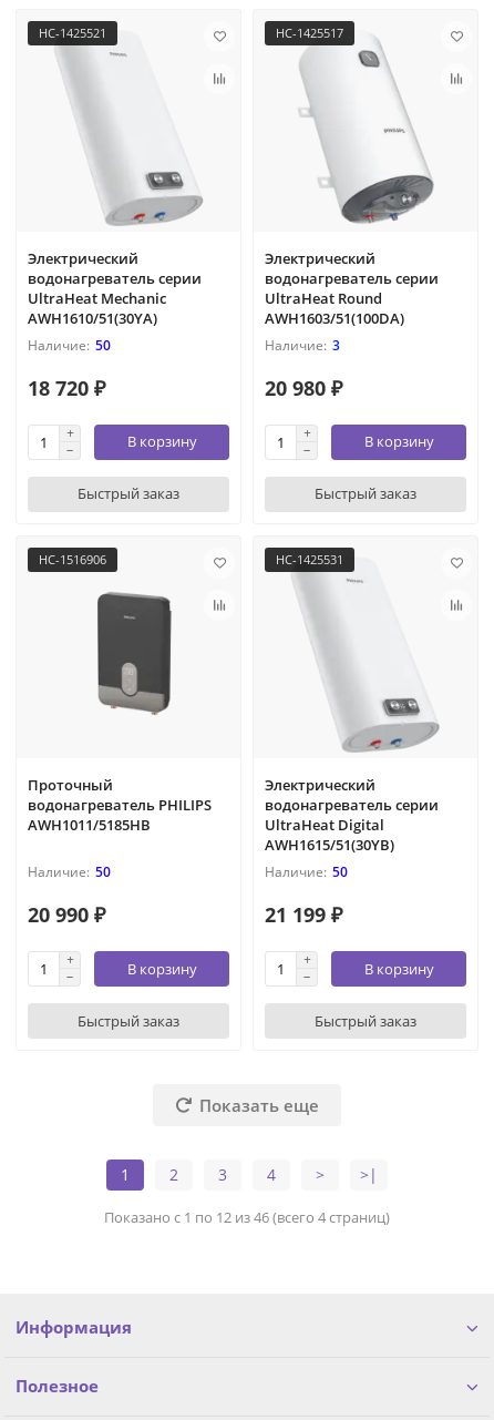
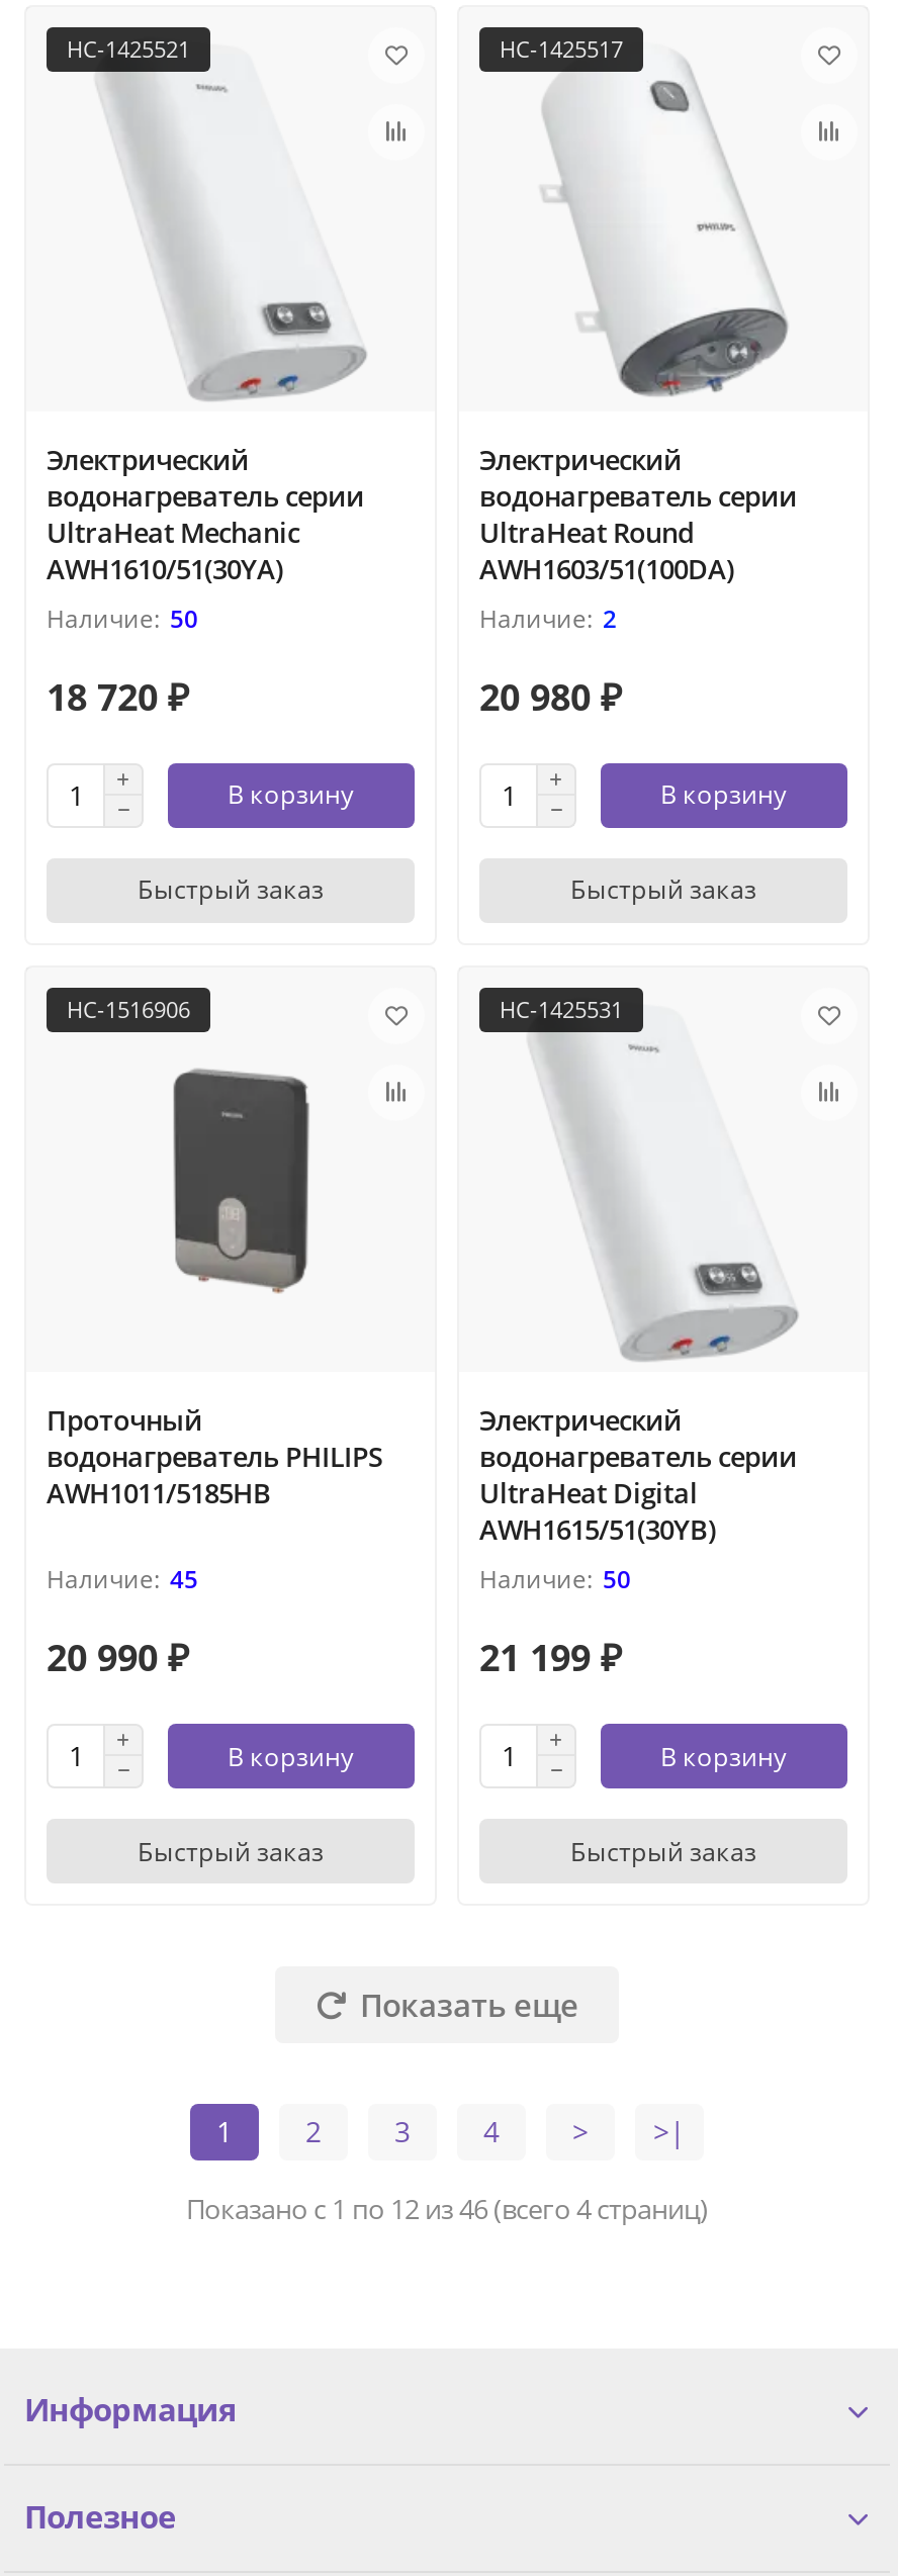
- 3
+ 2

- 50
+ 45
